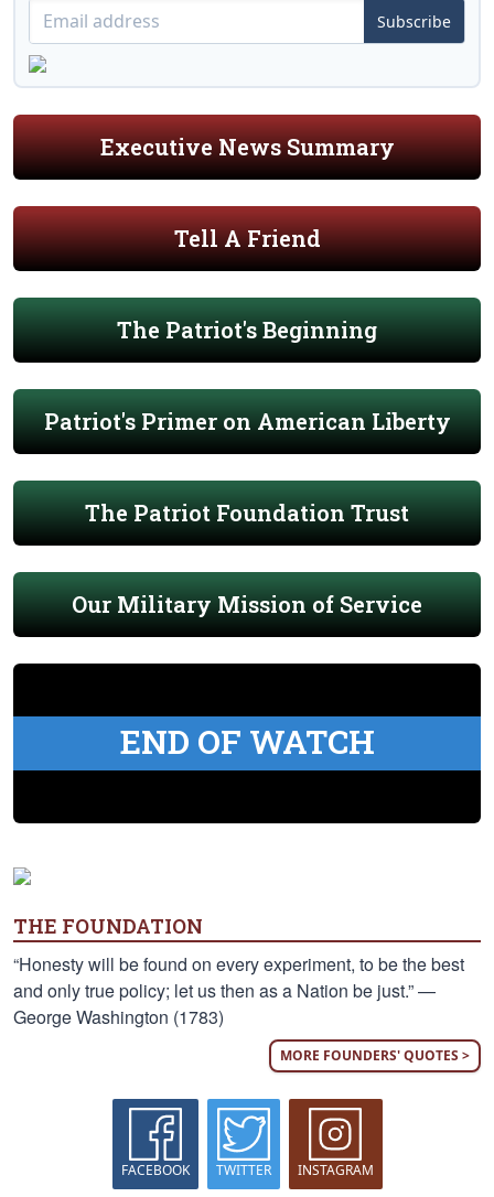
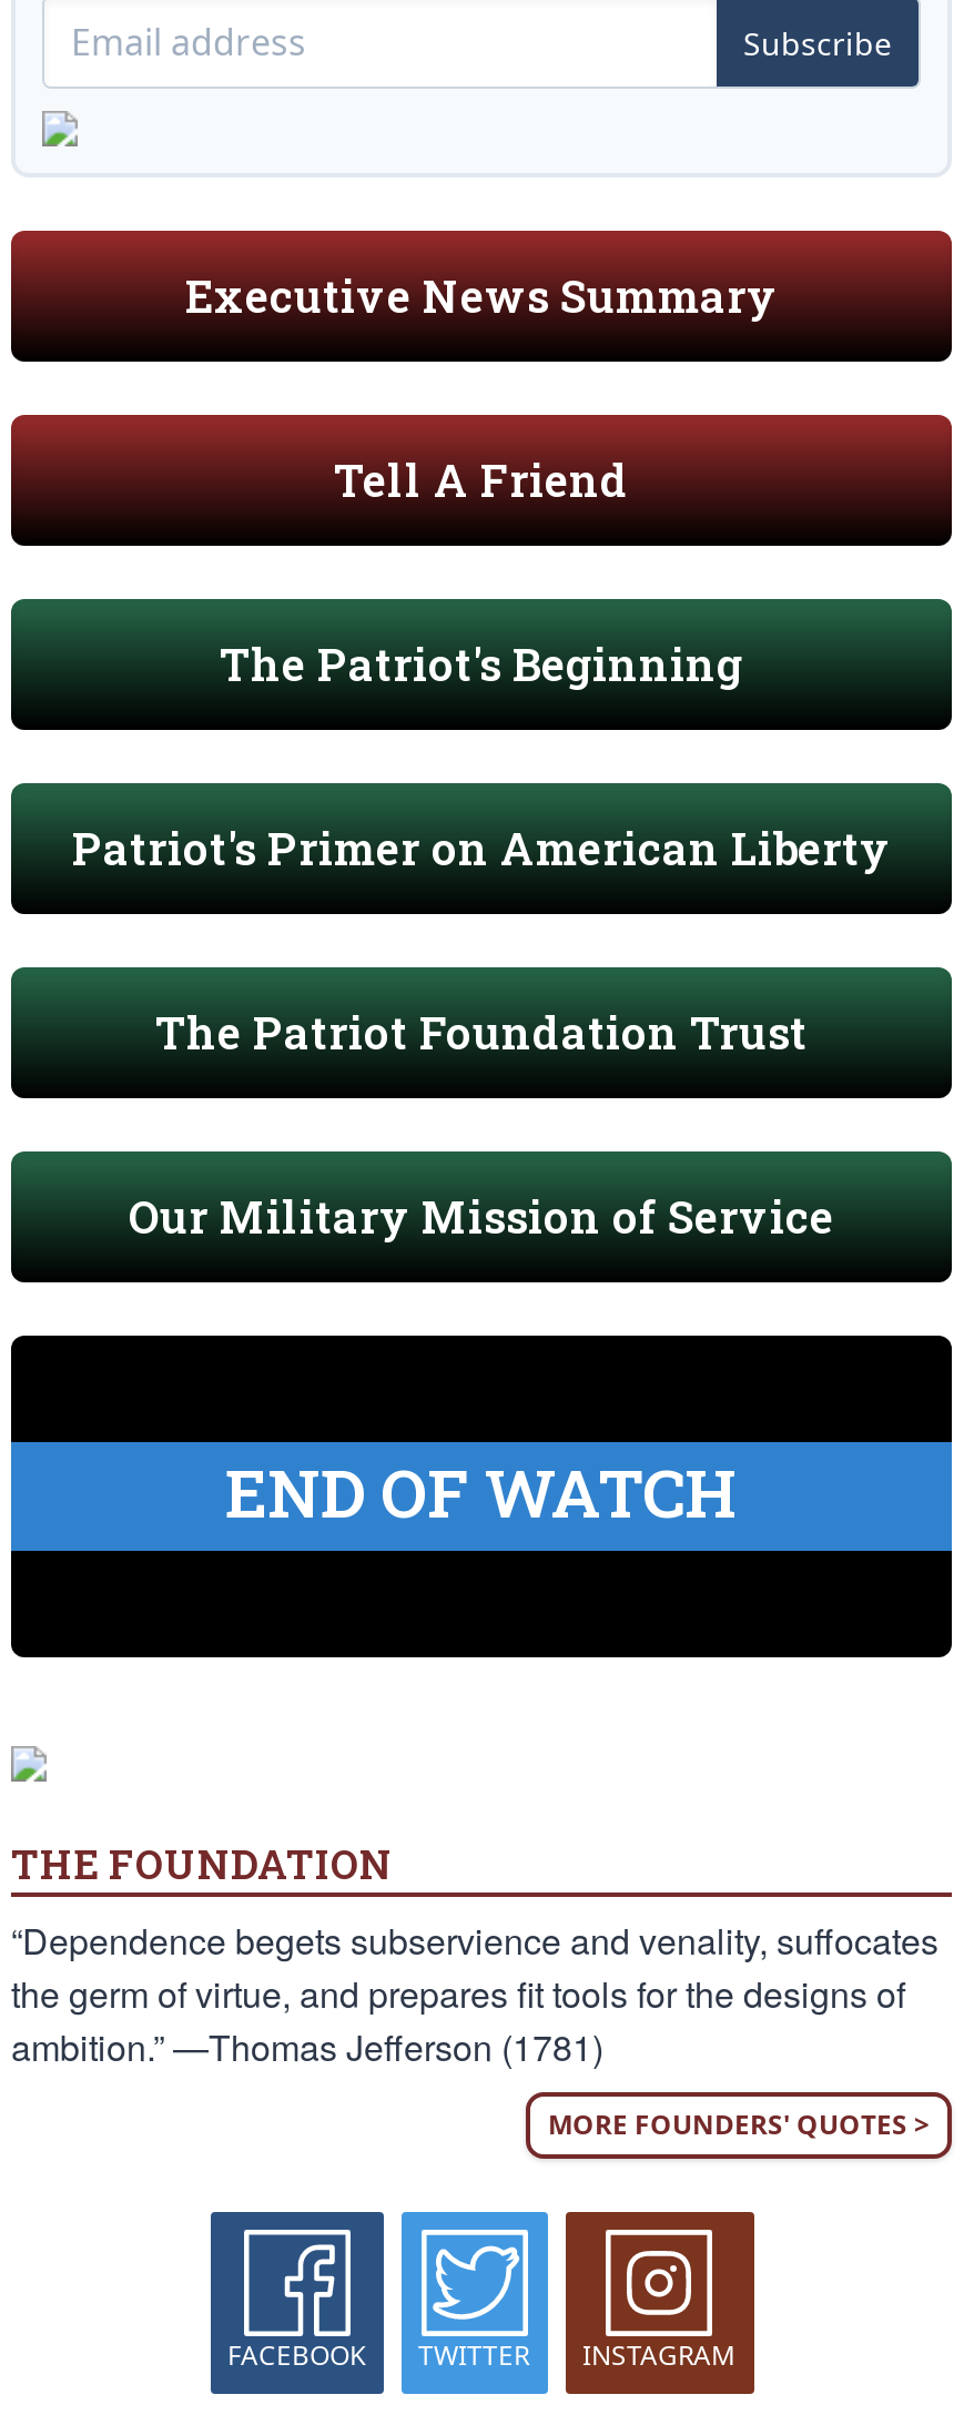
- “Honesty will be found on every experiment, to be the best
- and only true policy; let us then as a Nation be just.” —
- George Washington (1783)
+ “Dependence begets subservience and venality, suffocates
+ the germ of virtue, and prepares fit tools for the designs of
+ ambition.” —Thomas Jefferson (1781)
